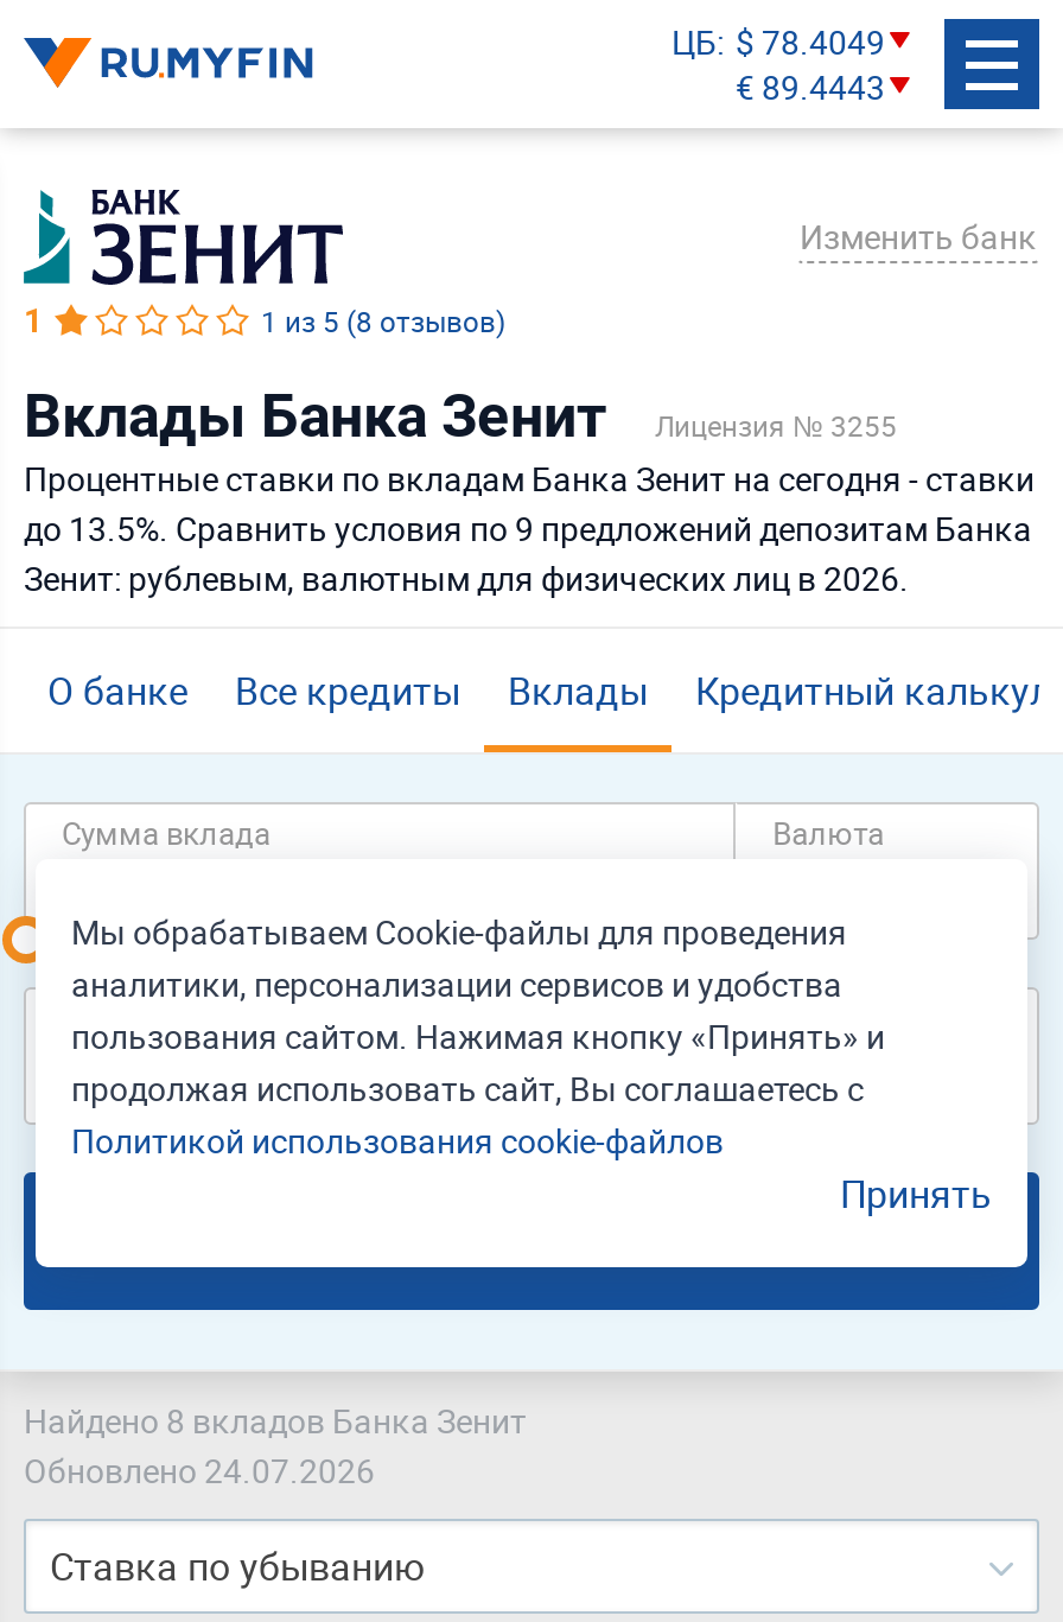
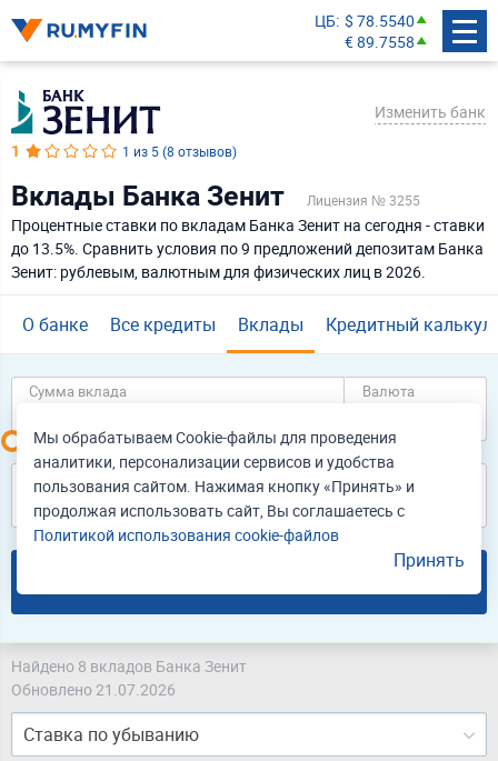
- ЦБ $ 78.4049
+ ЦБ $ 78.5540

- € 89.4443
+ € 89.7558

- Обновлено 24.07.2026
+ Обновлено 21.07.2026
